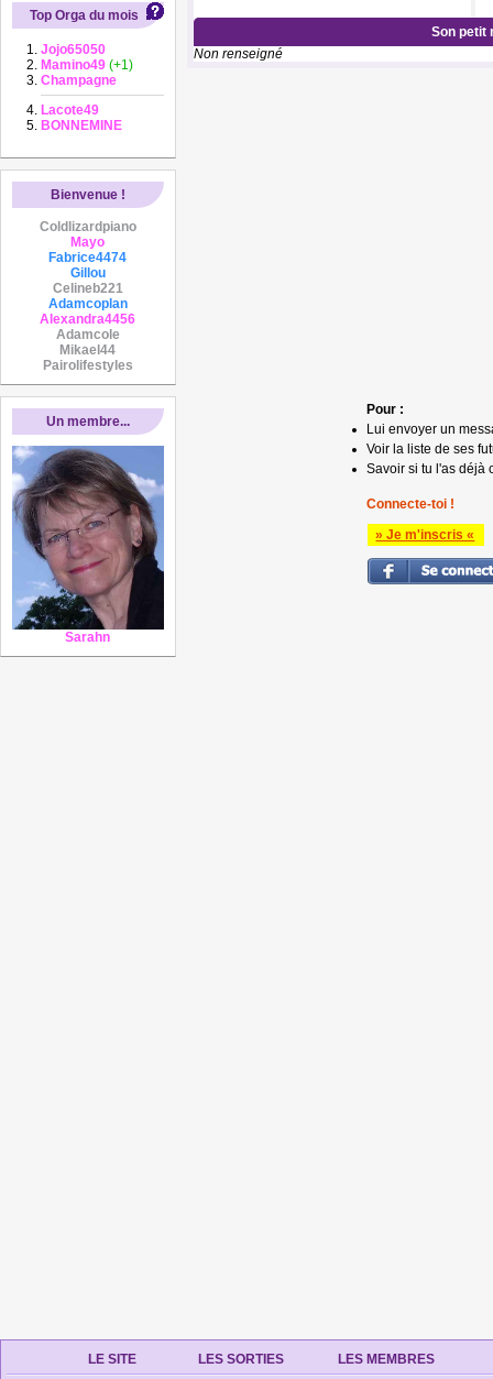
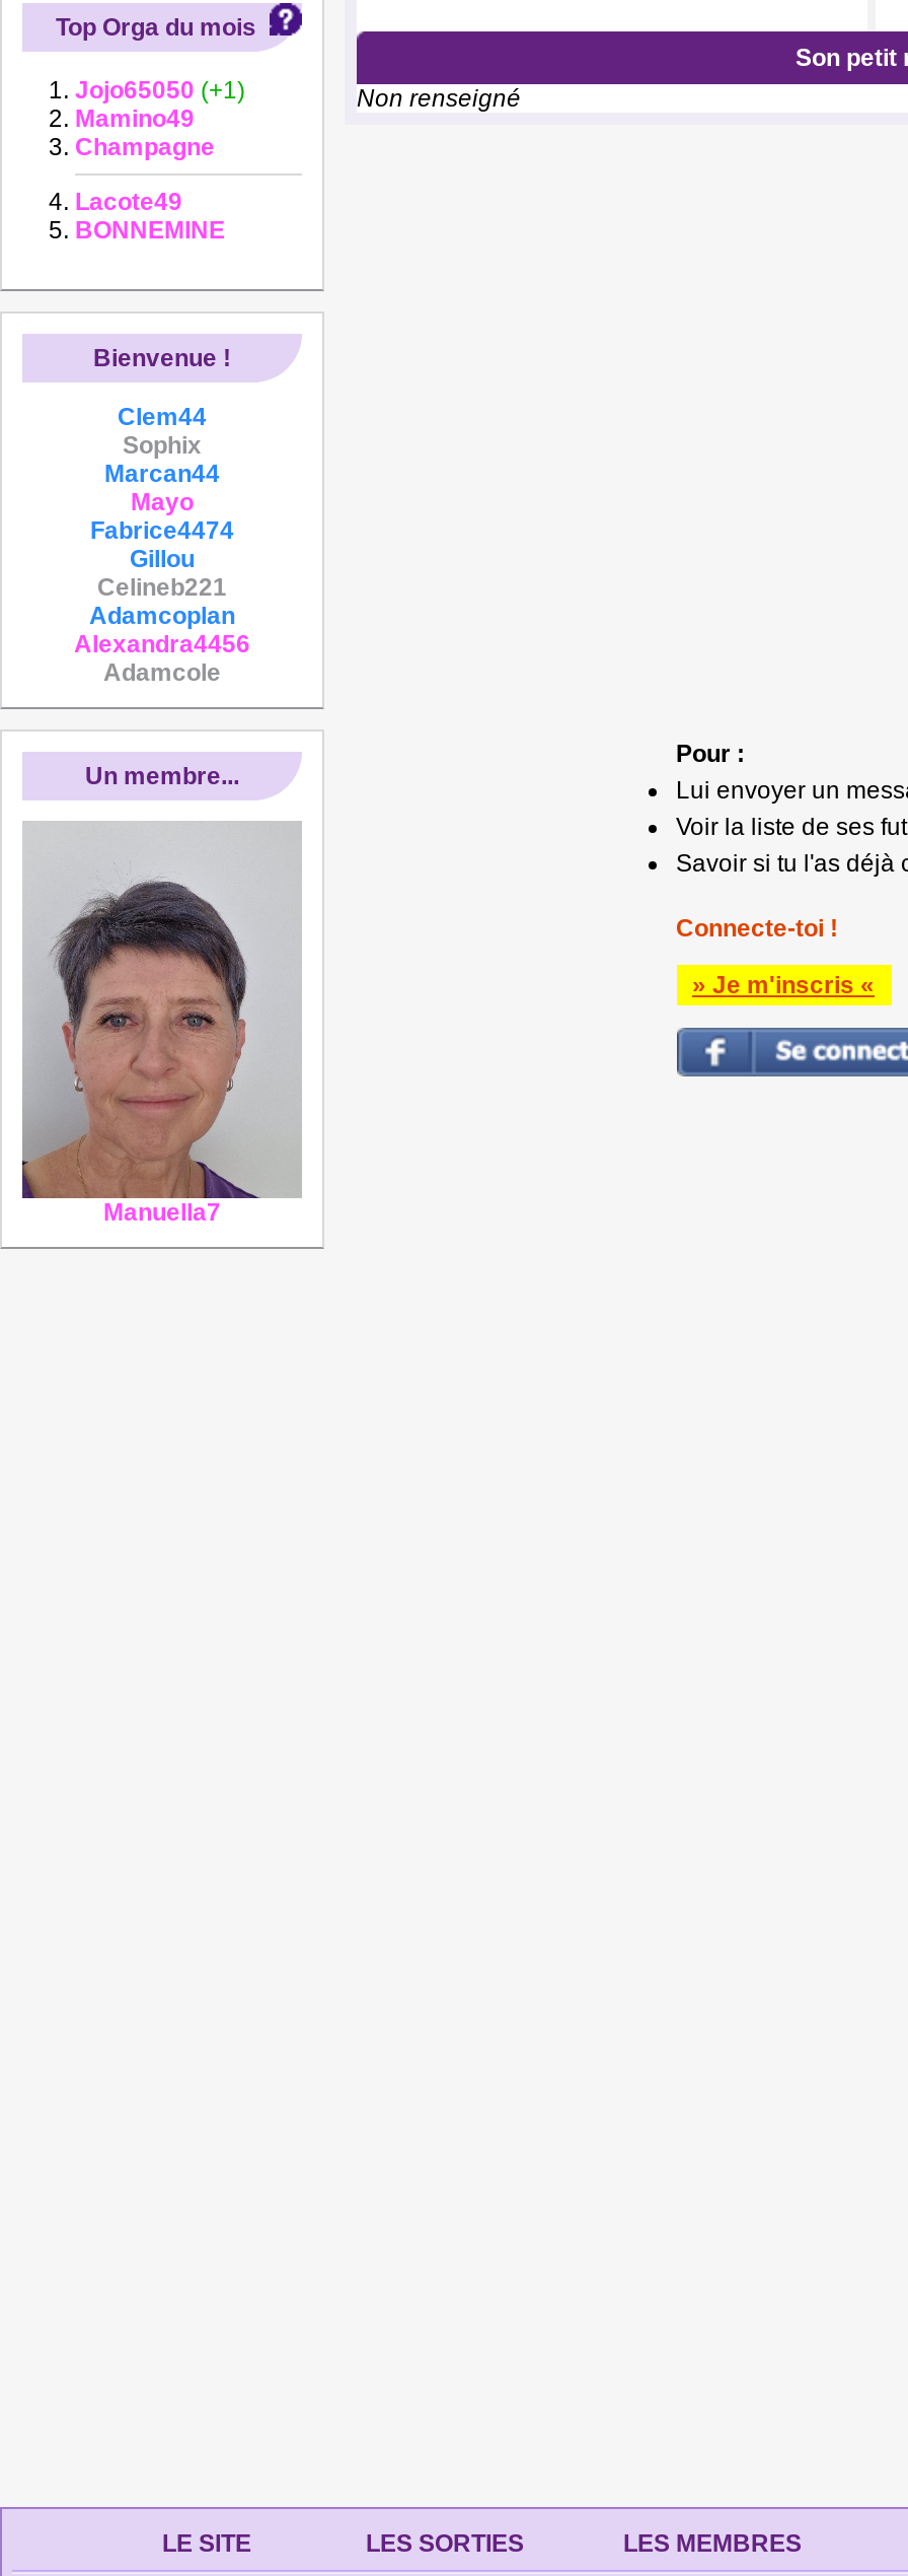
- Jojo65050
- Mamino49 (+1)
+ Jojo65050 (+1)
+ Mamino49

- Coldlizardpiano
+ Clem44
+ Sophix
+ Marcan44

- Mikael44
- Pairolifestyles

- [image]
- Sarahn
+ [image]
+ Manuella7
